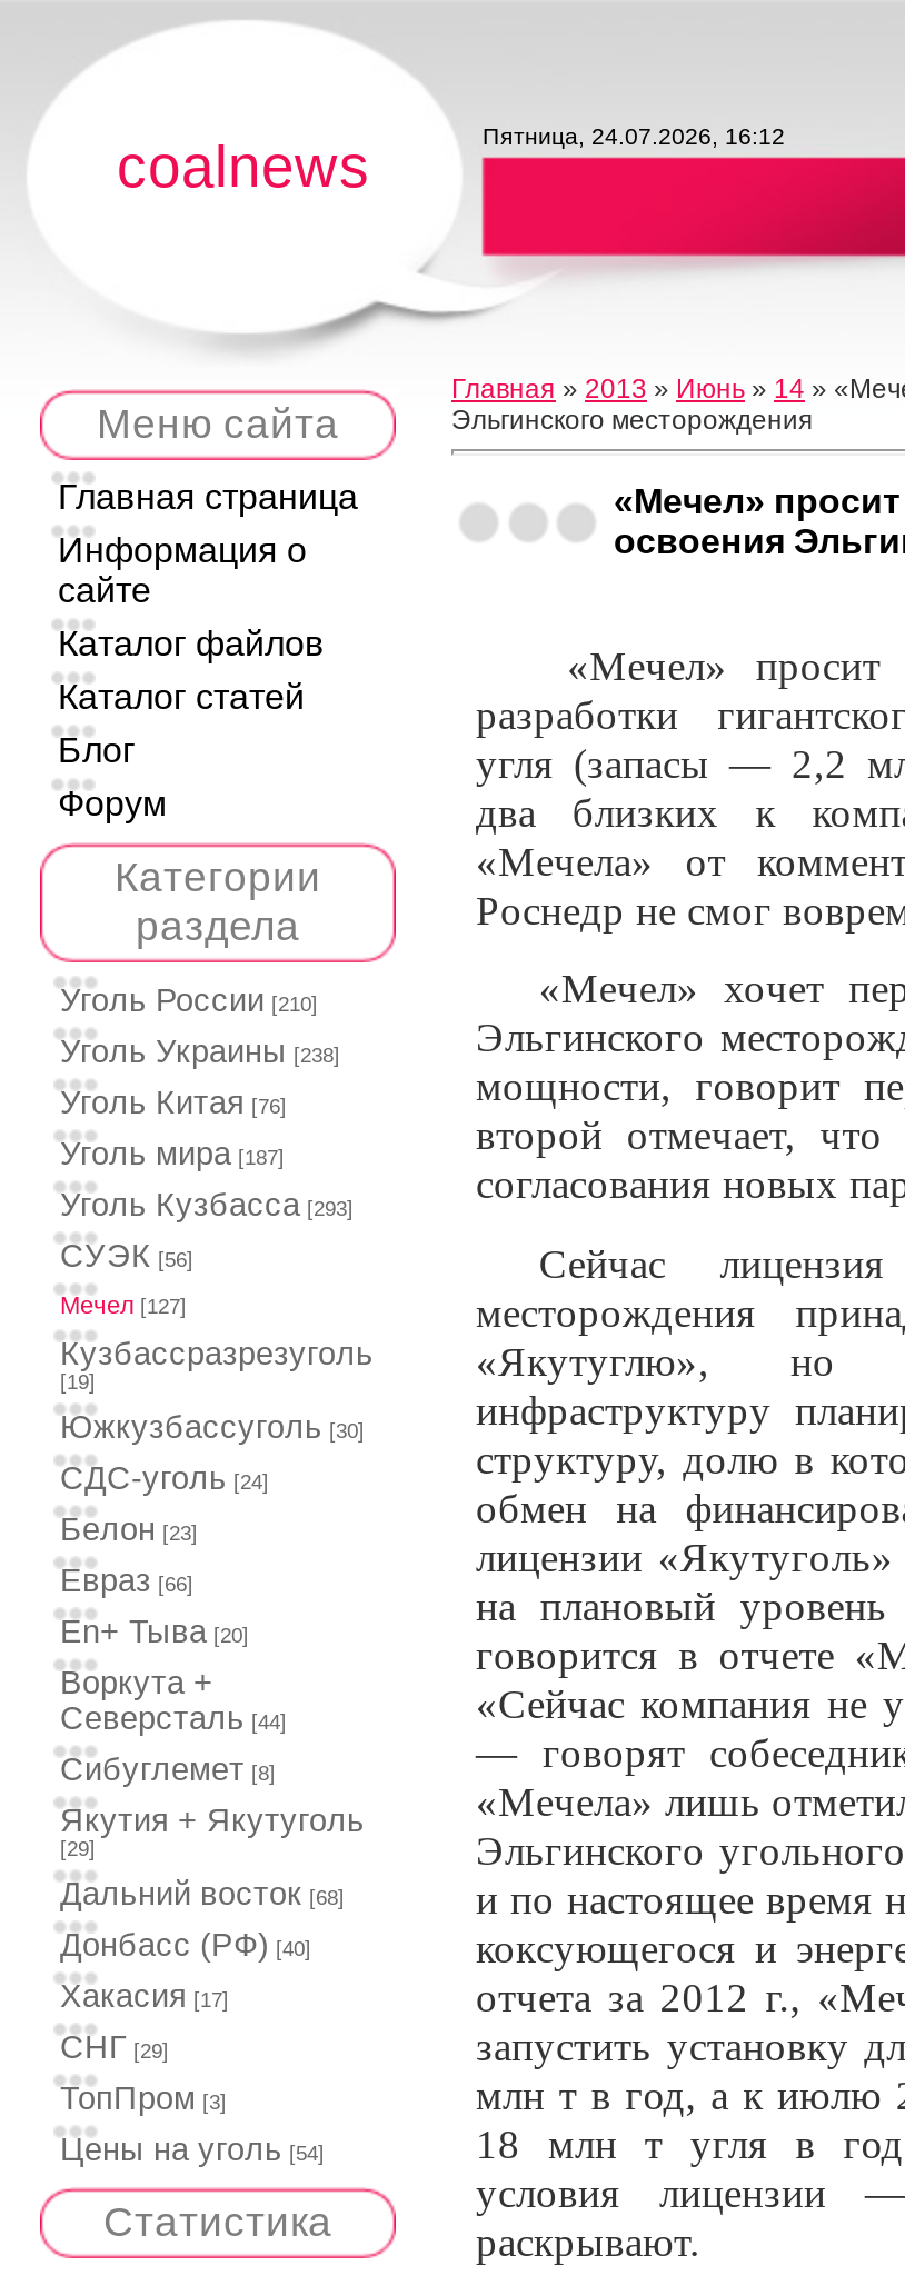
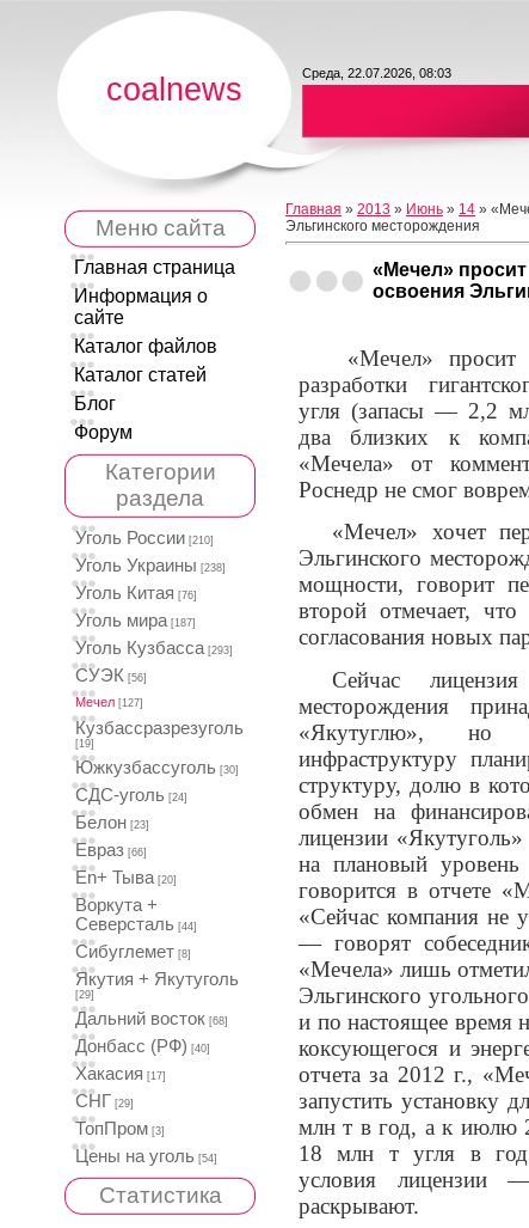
- Пятница, 24.07.2026, 16:12
+ Среда, 22.07.2026, 08:03
